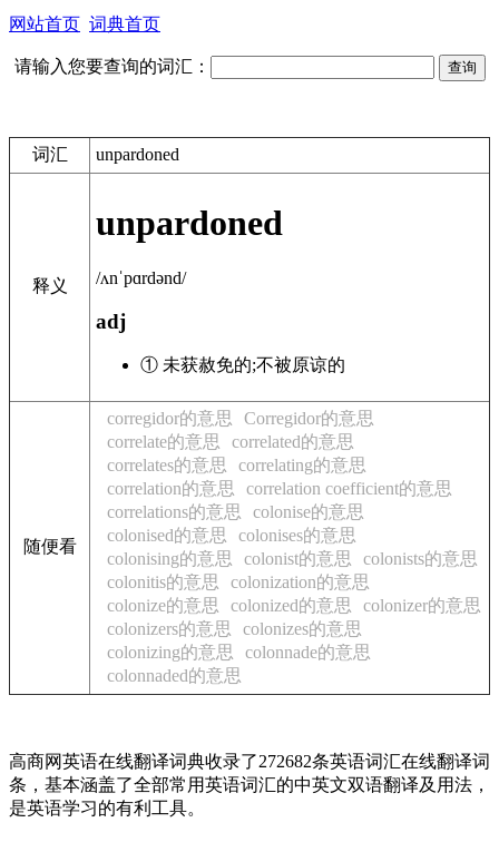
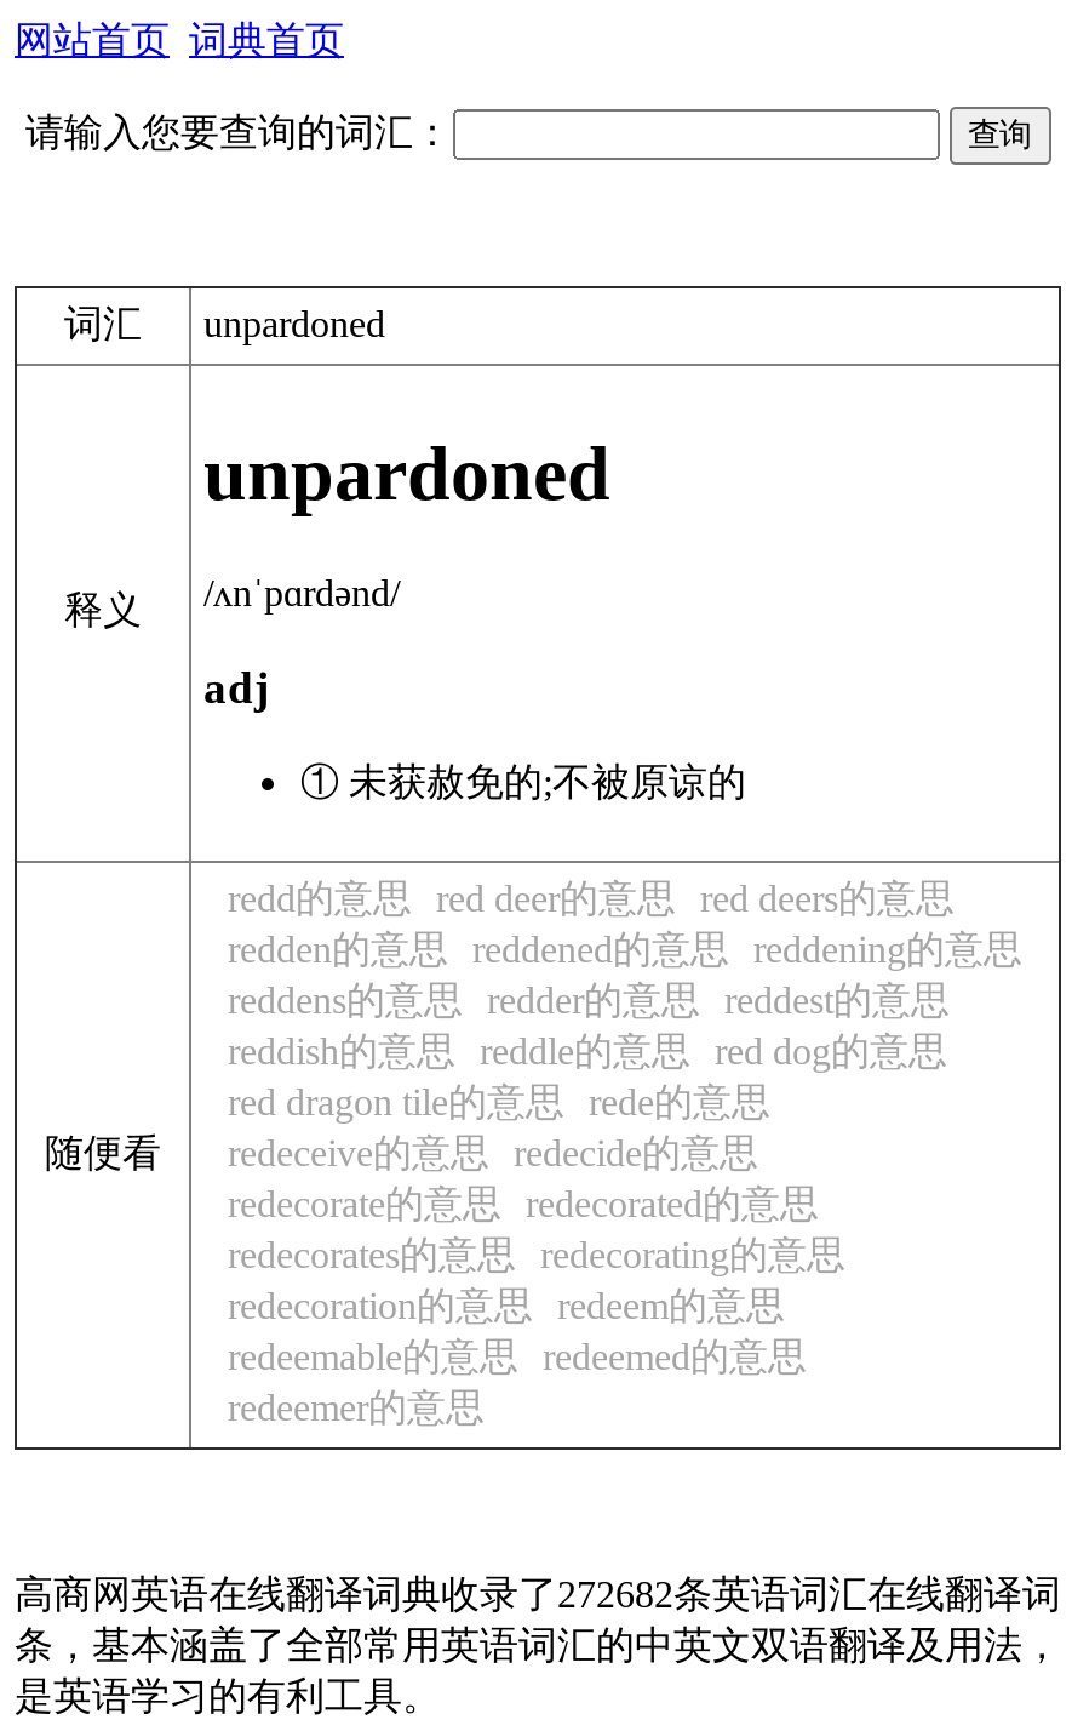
- corregidor的意思 Corregidor的意思
- correlate的意思 correlated的意思
- correlates的意思 correlating的意思
- correlation的意思 correlation coefficient的意思
- correlations的意思 colonise的意思
- colonised的意思 colonises的意思
- colonising的意思 colonist的意思 colonists的意思
- colonitis的意思 colonization的意思
- colonize的意思 colonized的意思 colonizer的意思
- colonizers的意思 colonizes的意思
- colonizing的意思 colonnade的意思
- colonnaded的意思
+ redd的意思 red deer的意思 red deers的意思
+ redden的意思 reddened的意思 reddening的意思
+ reddens的意思 redder的意思 reddest的意思
+ reddish的意思 reddle的意思 red dog的意思
+ red dragon tile的意思 rede的意思
+ redeceive的意思 redecide的意思
+ redecorate的意思 redecorated的意思
+ redecorates的意思 redecorating的意思
+ redecoration的意思 redeem的意思
+ redeemable的意思 redeemed的意思
+ redeemer的意思
